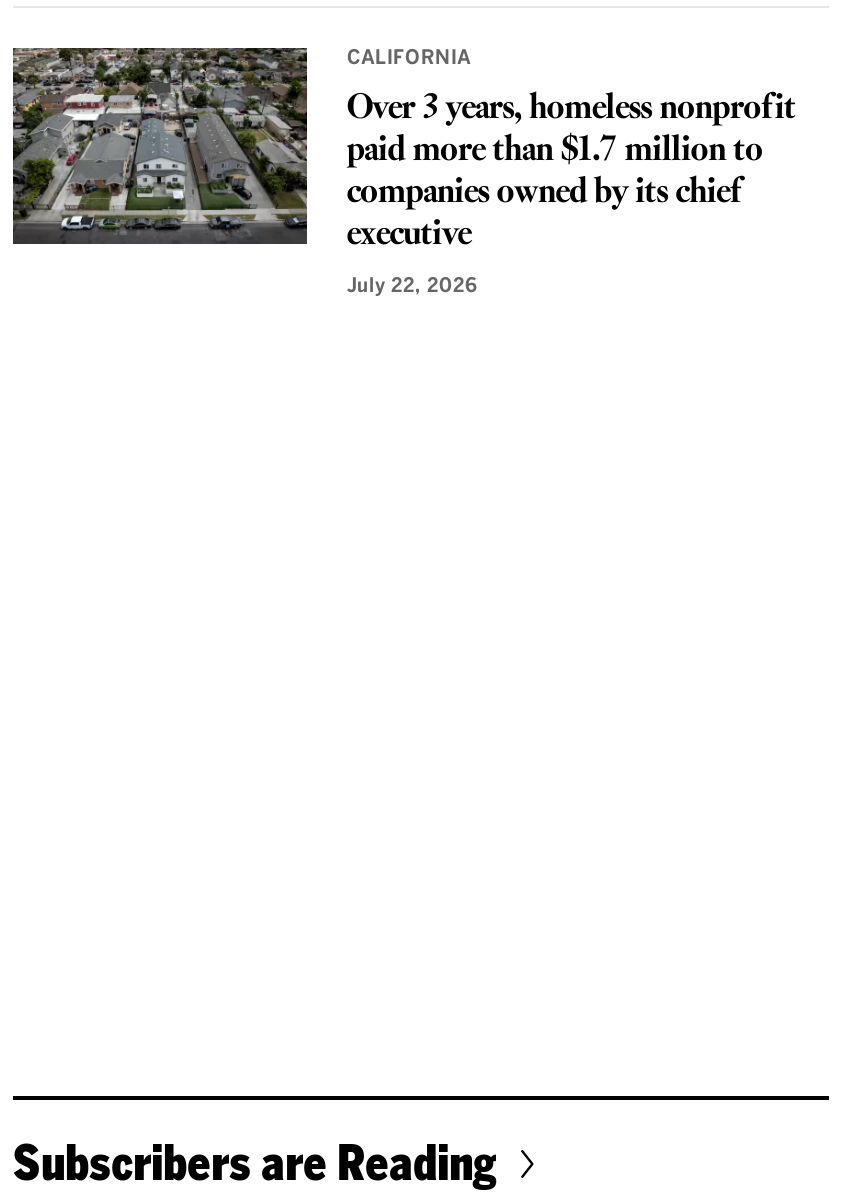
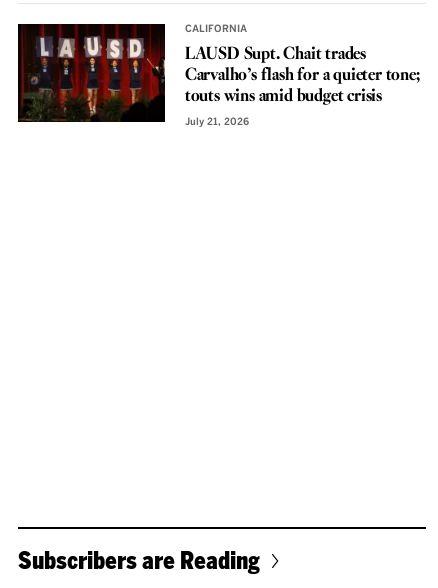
- [image]
- Over 3 years, homeless nonprofit
- paid more than $1.7 million to
- companies owned by its chief
- executive
- July 22, 2026
+ [image]
+ LAUSD Supt. Chait trades
+ Carvalho’s flash for a quieter tone;
+ touts wins amid budget crisis
+ July 21, 2026
